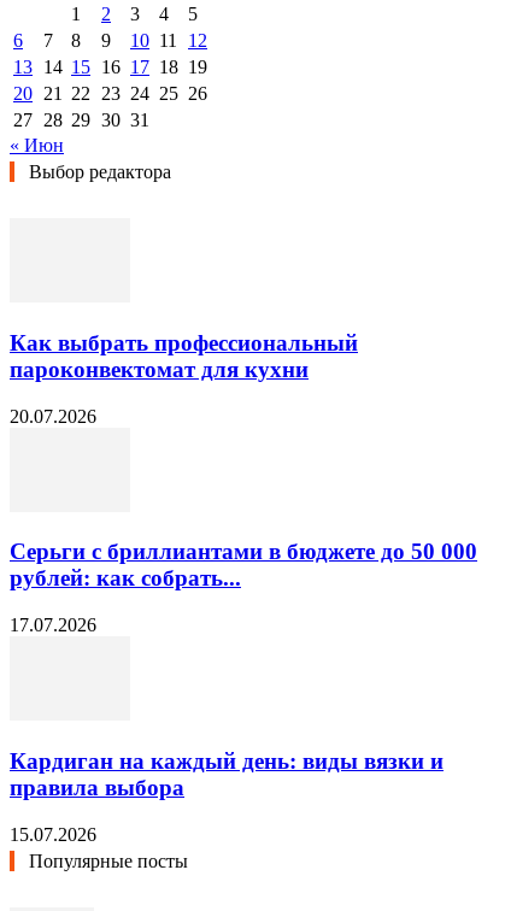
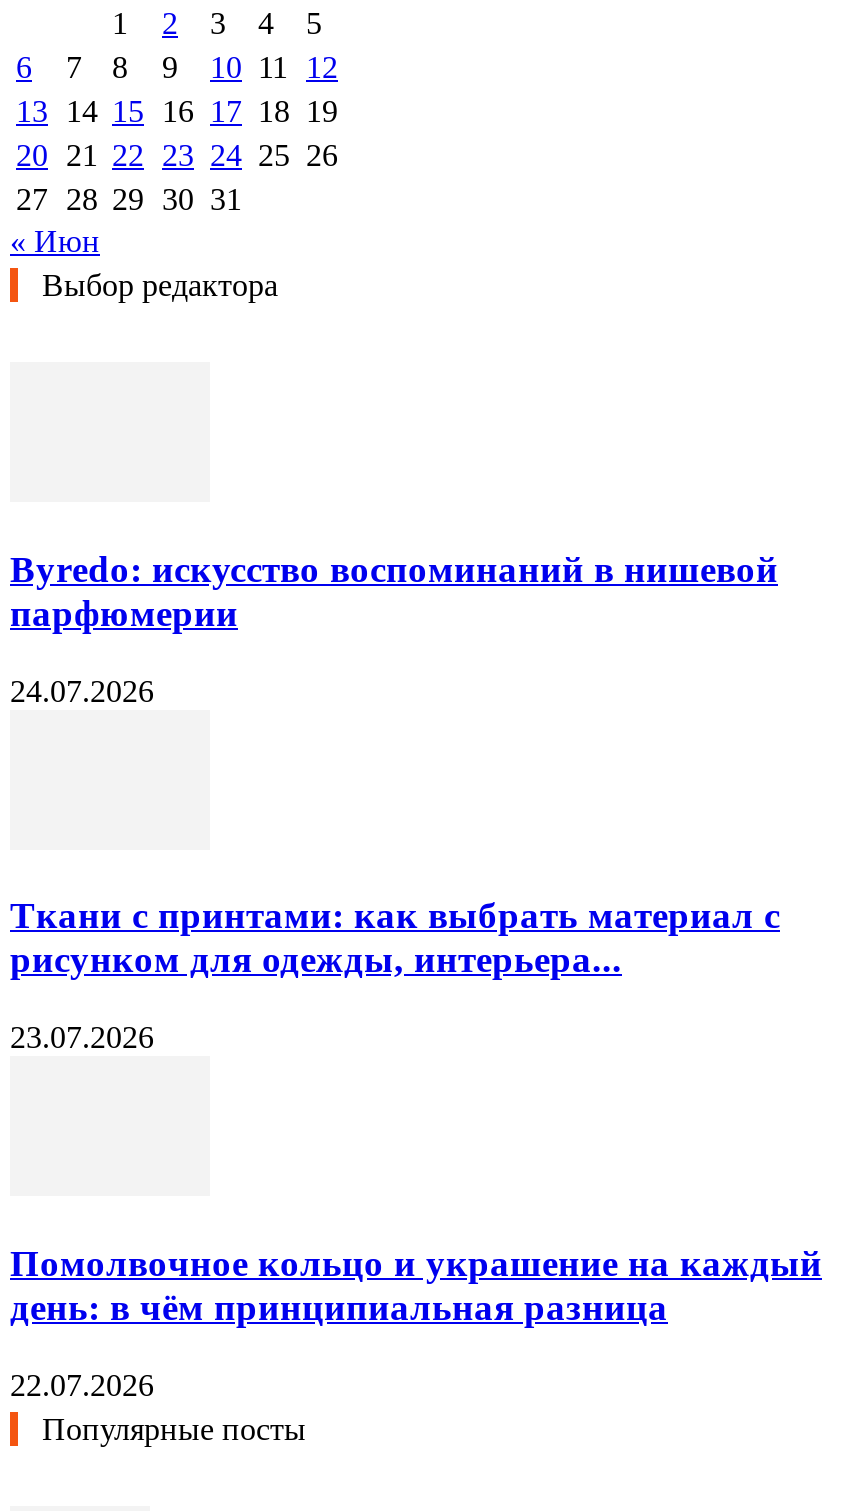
- Как выбрать профессиональный
- пароконвектомат для кухни
+ Byredo: искусство воспоминаний в нишевой
+ парфюмерии

- 20.07.2026
+ 24.07.2026

- Серьги с бриллиантами в бюджете до 50 000
- рублей: как собрать...
+ Ткани с принтами: как выбрать материал с
+ рисунком для одежды, интерьера...

- 17.07.2026
+ 23.07.2026

- Кардиган на каждый день: виды вязки и
- правила выбора
+ Помолвочное кольцо и украшение на каждый
+ день: в чём принципиальная разница

- 15.07.2026
+ 22.07.2026
